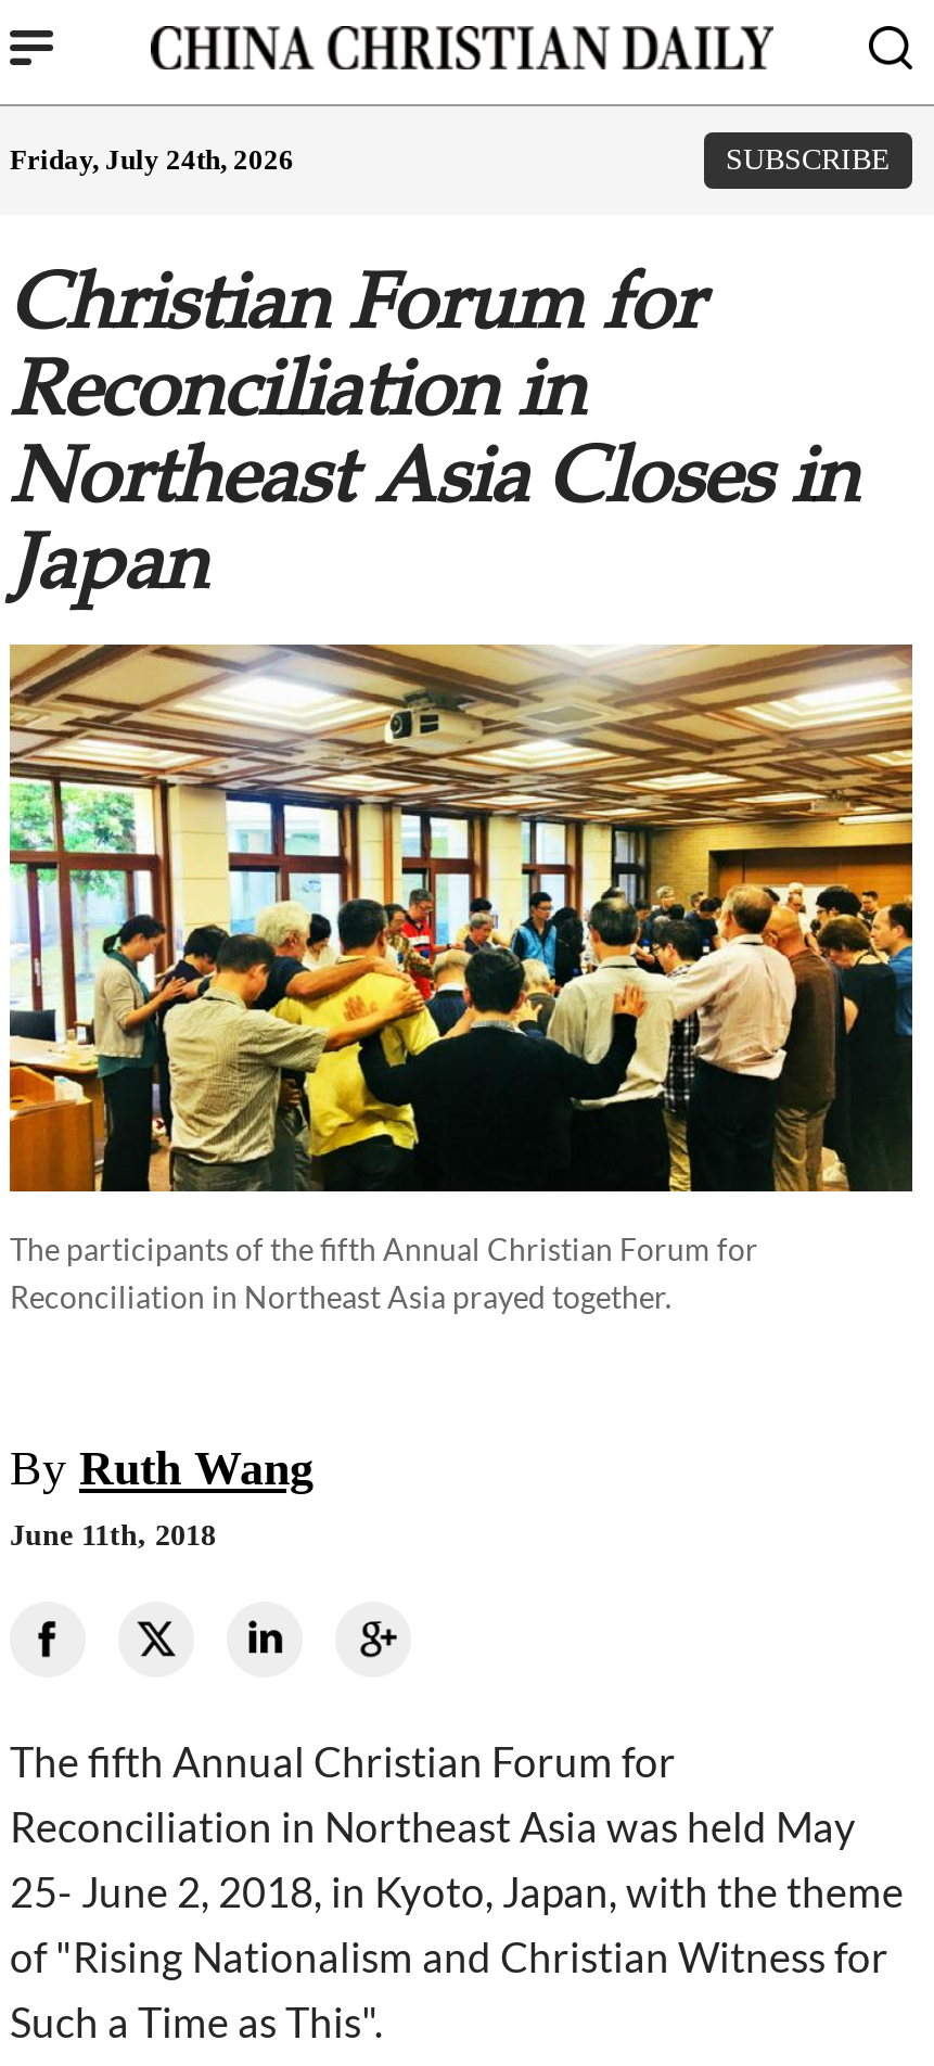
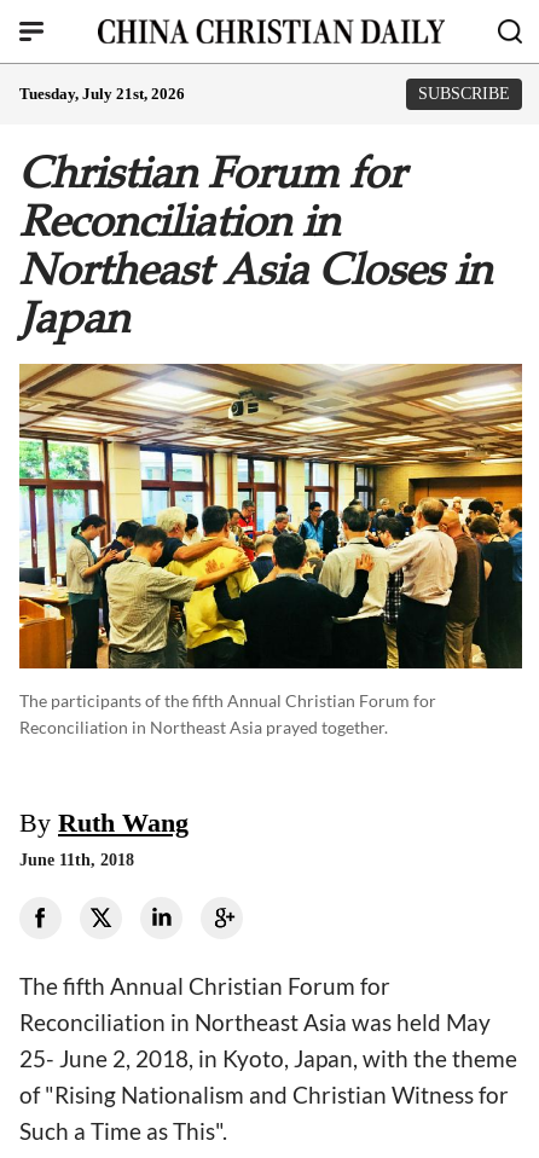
- Friday, July 24th, 2026
+ Tuesday, July 21st, 2026
